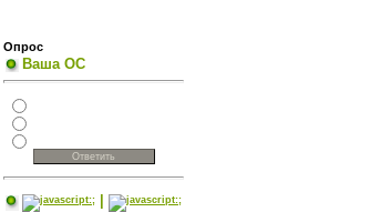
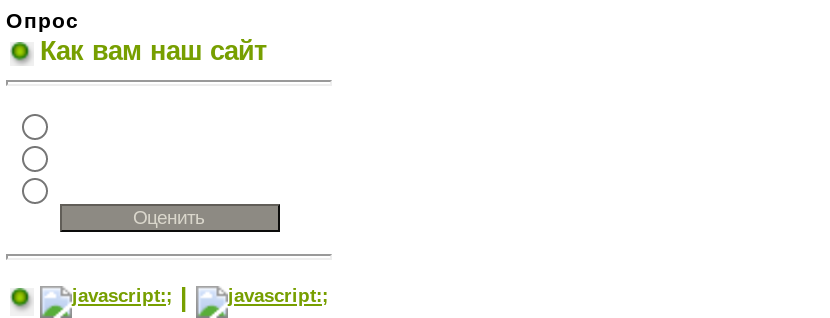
- Ваша ОС
+ Как вам наш сайт
